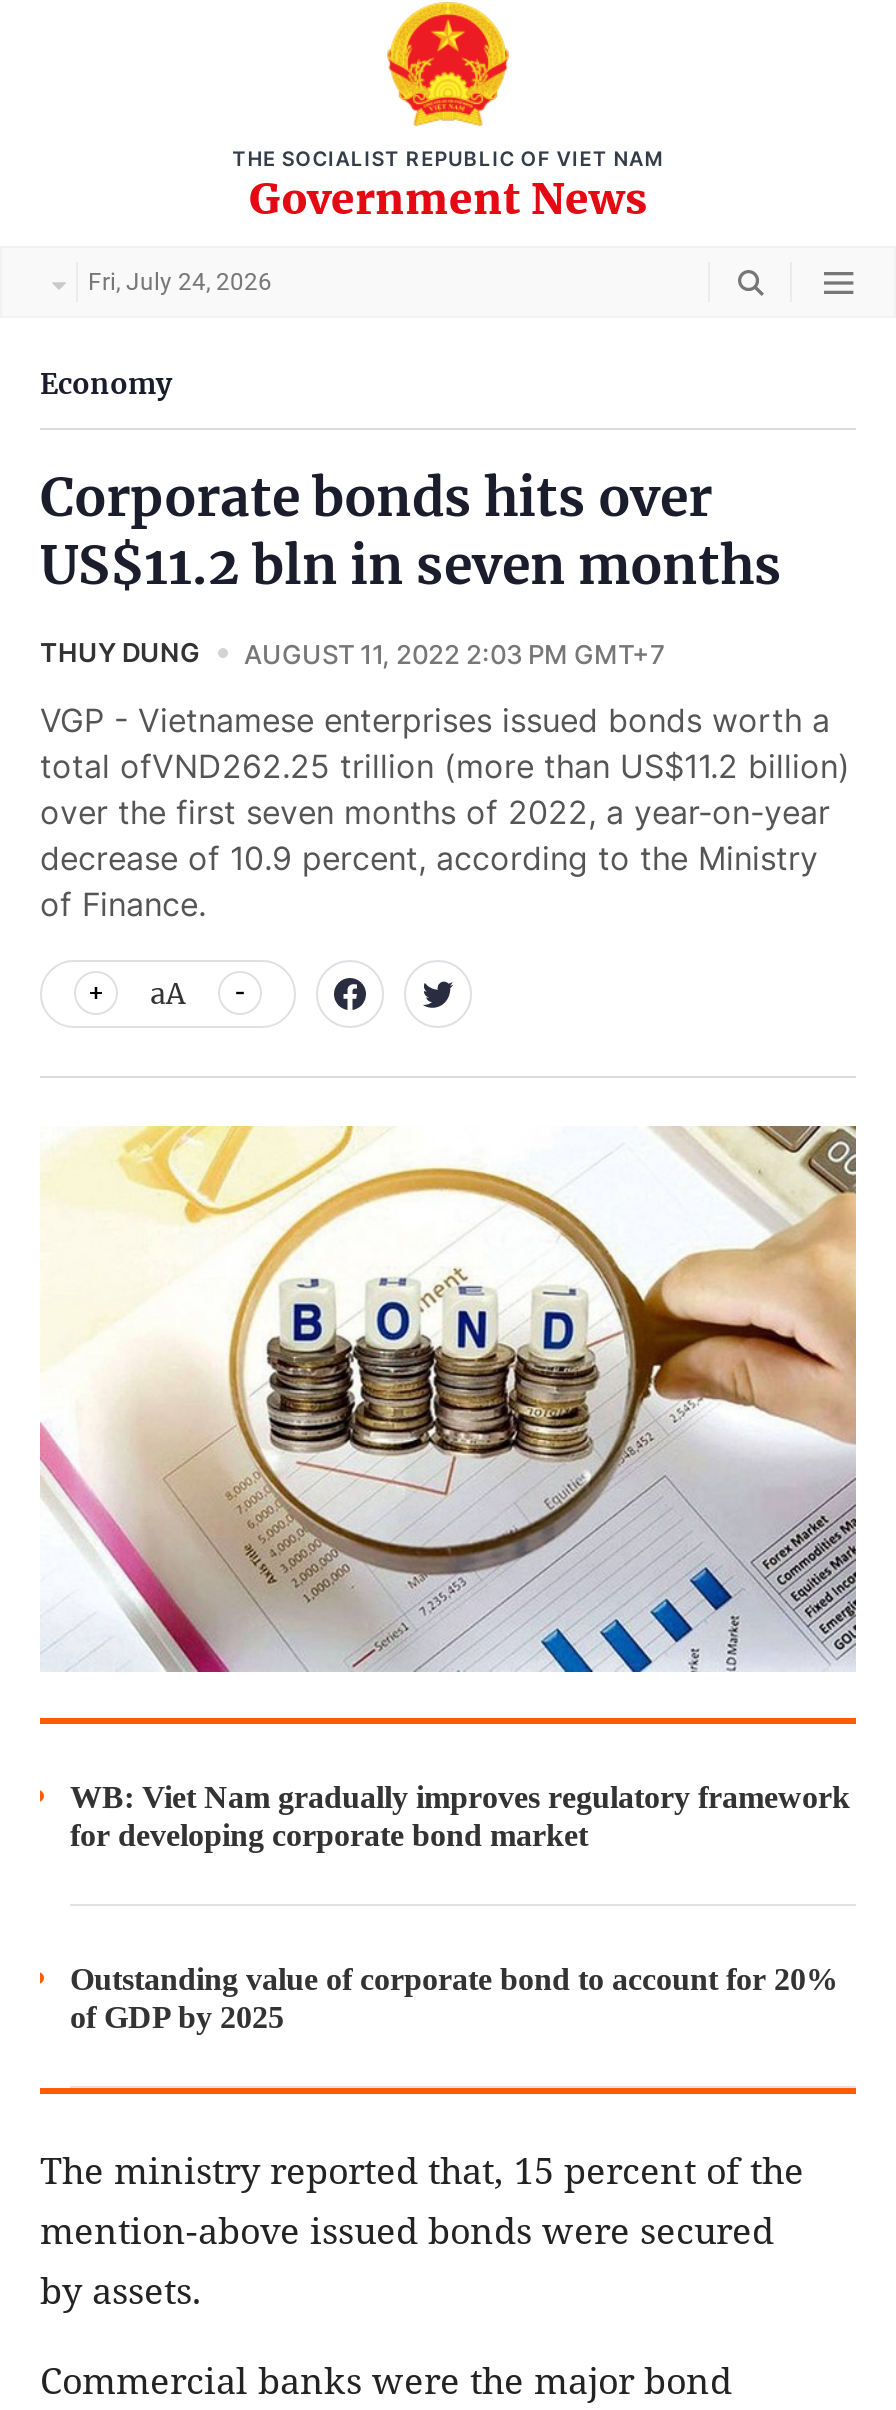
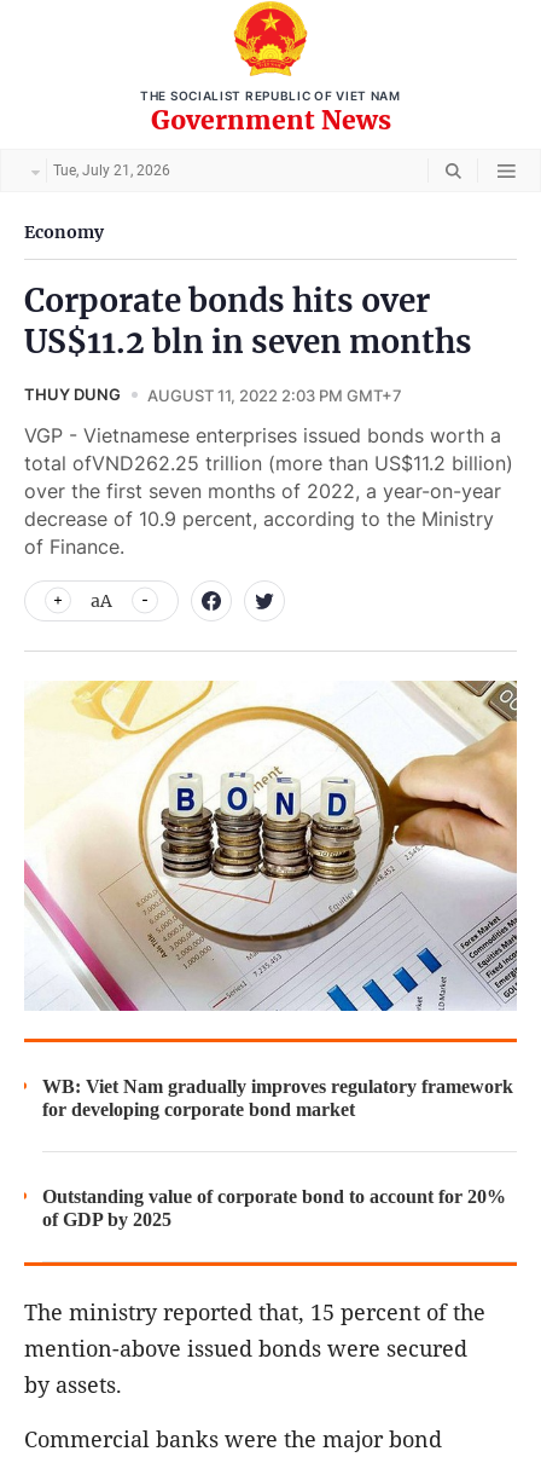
- Fri, July 24, 2026
+ Tue, July 21, 2026
